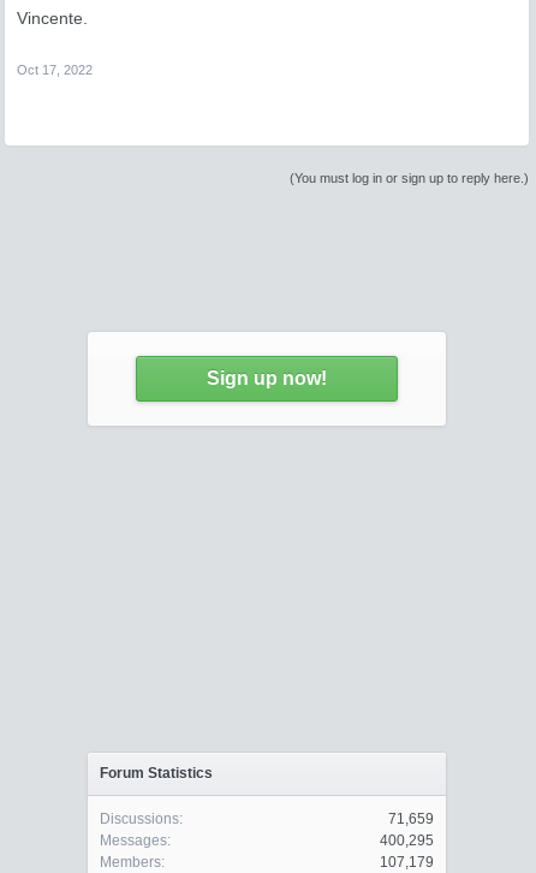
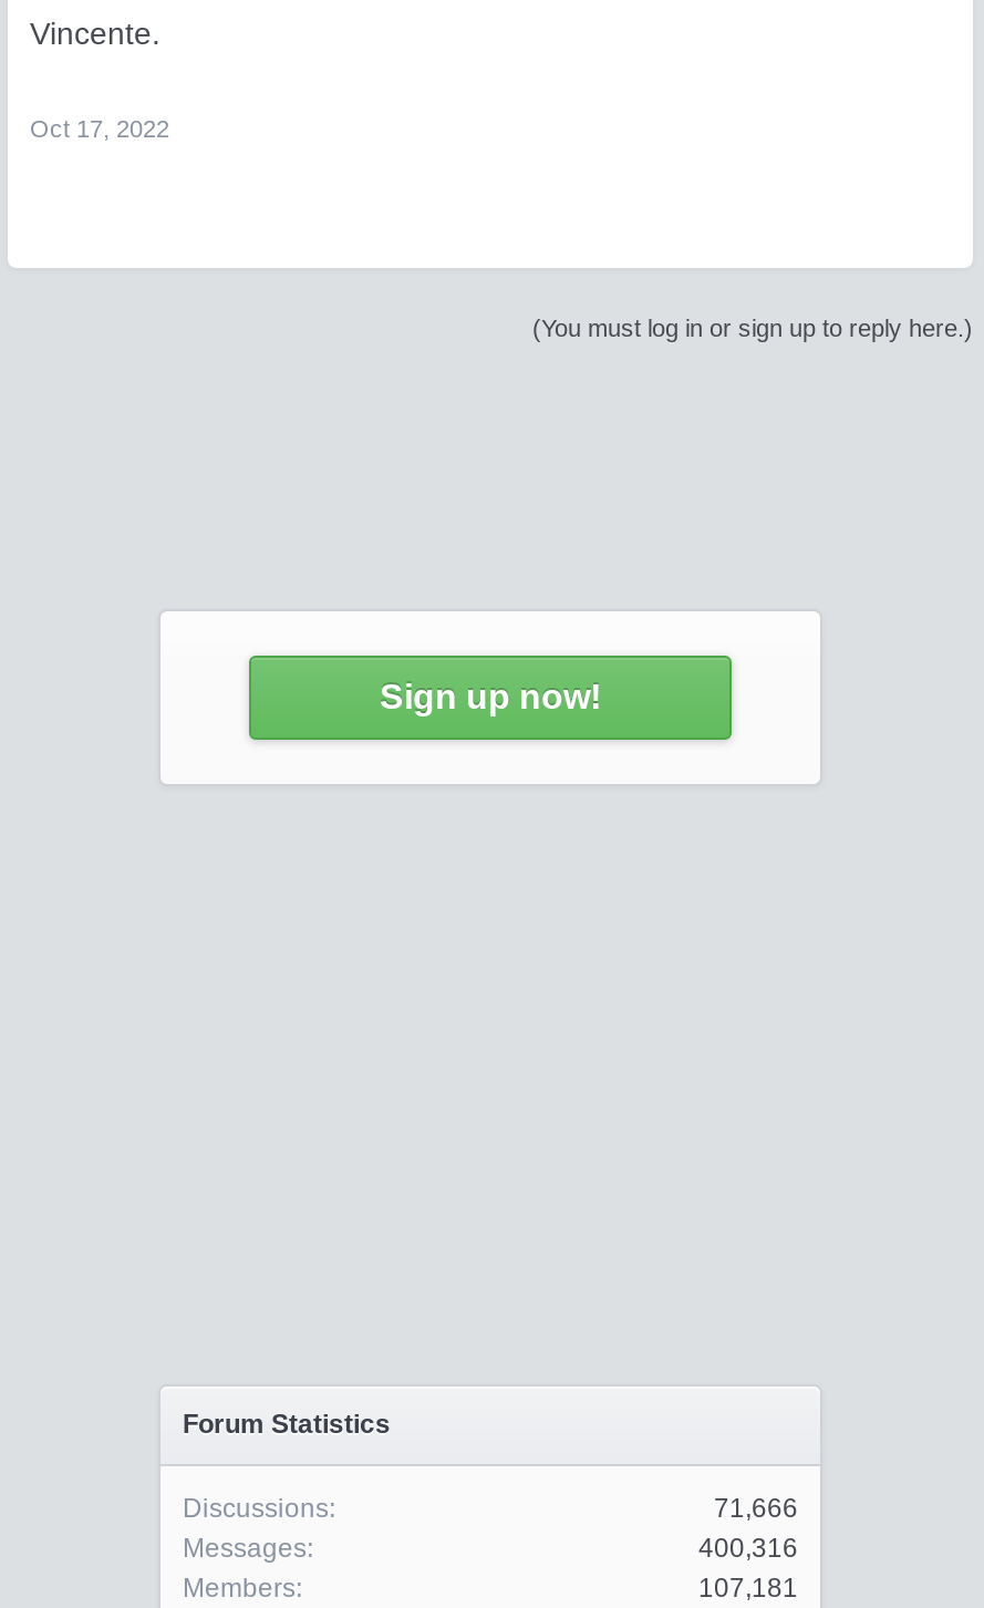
- 71,659
+ 71,666

- 400,295
+ 400,316

- 107,179
+ 107,181
